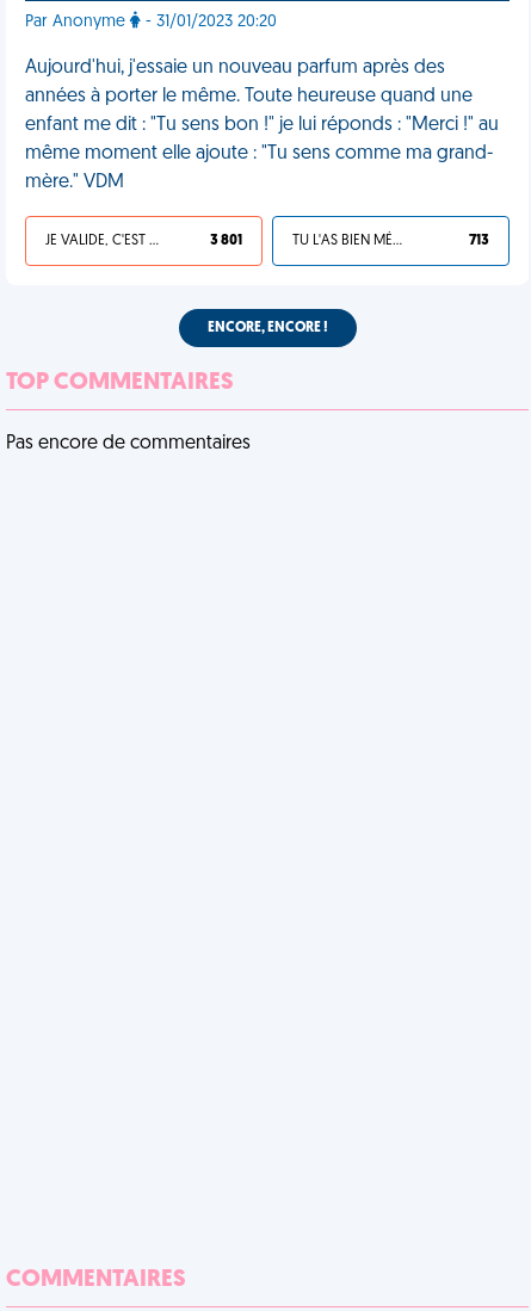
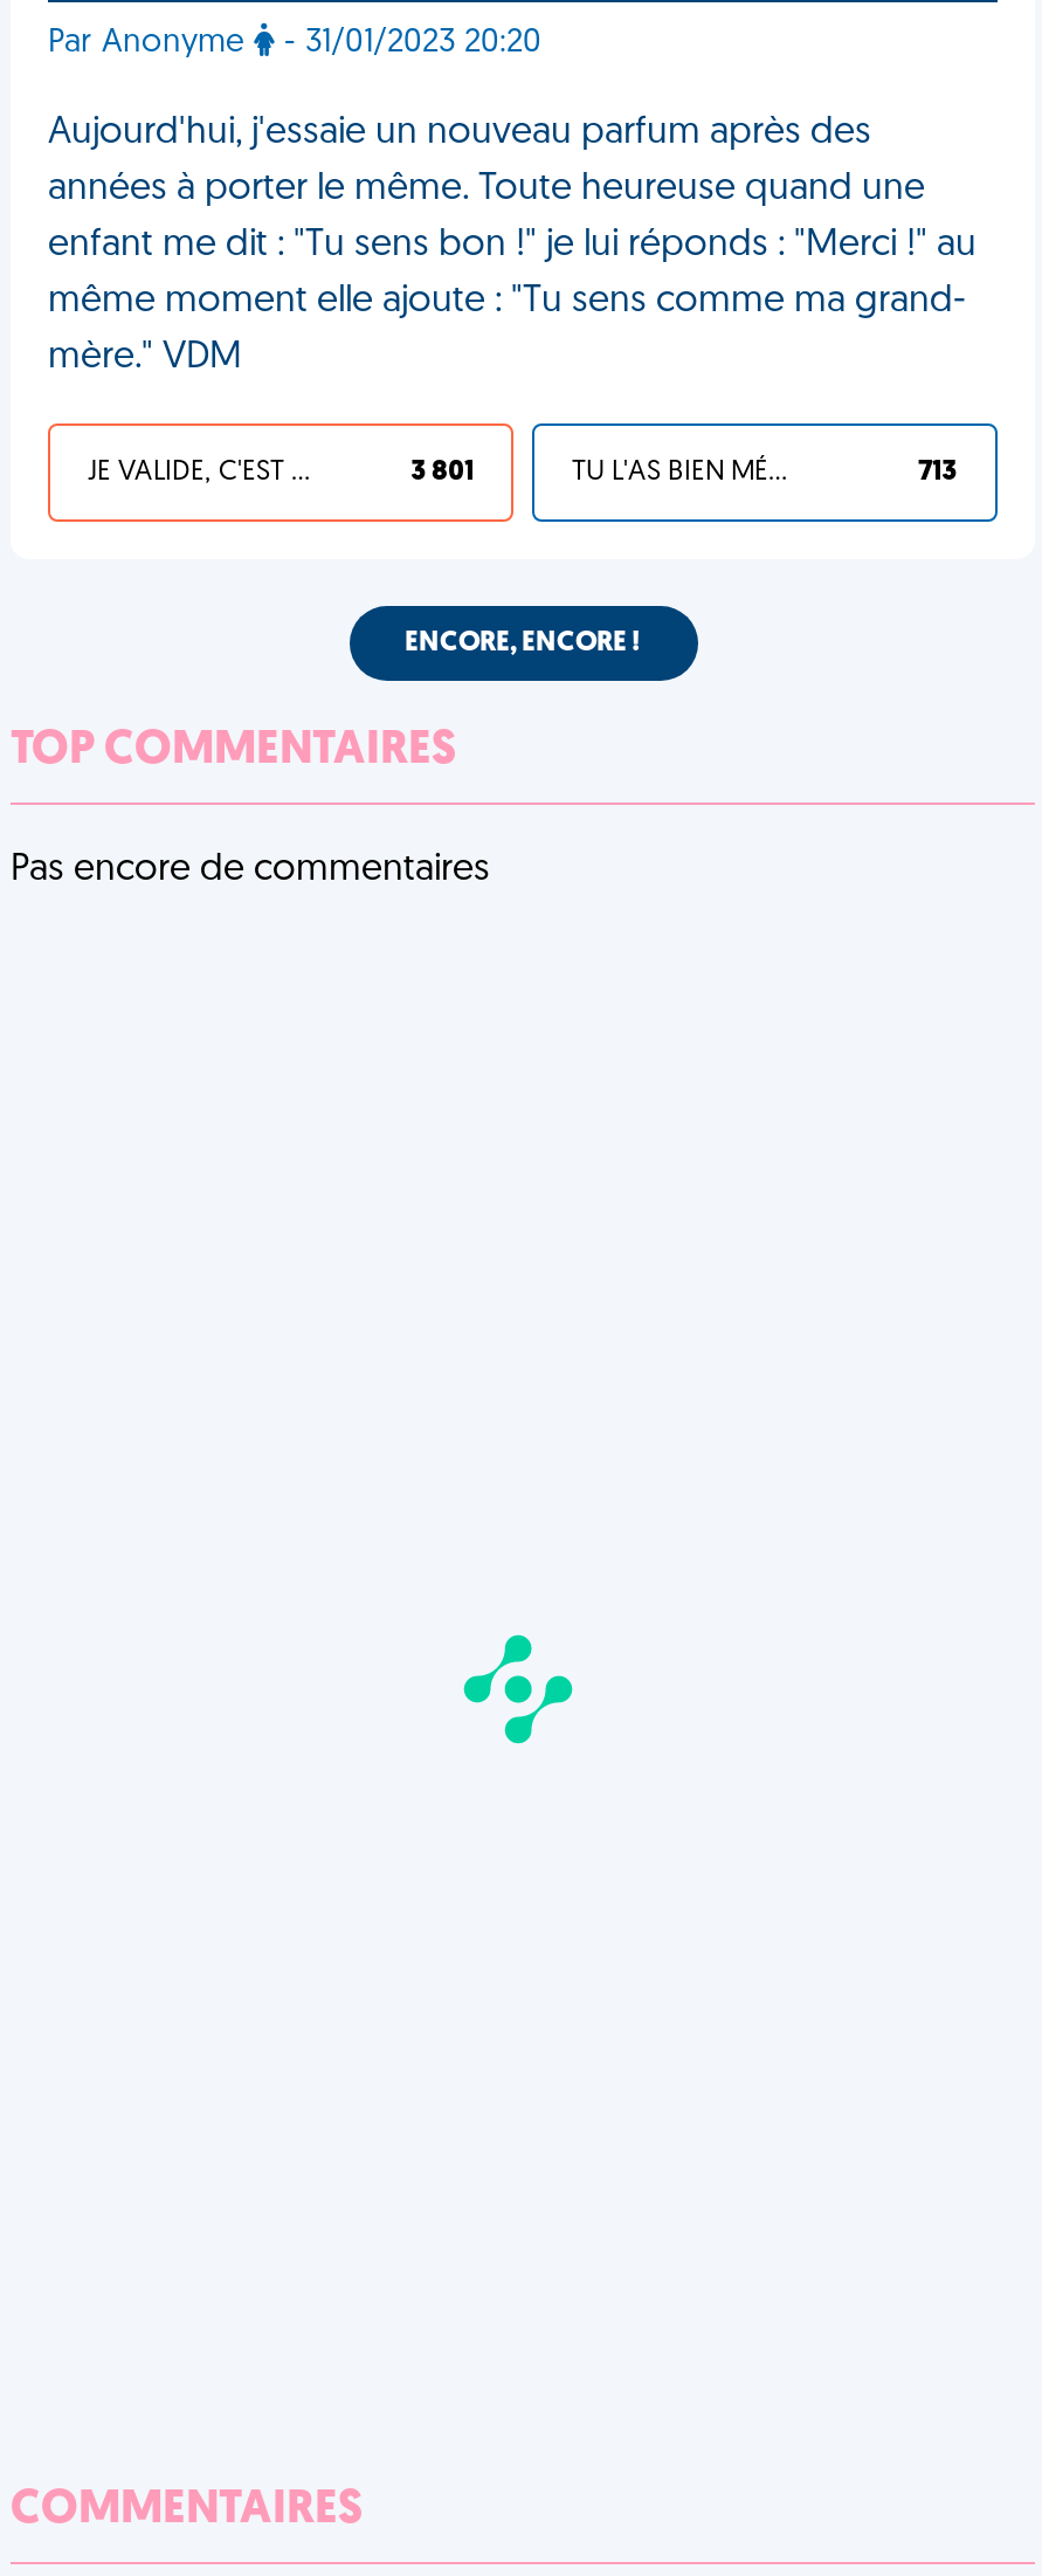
+ [image]
